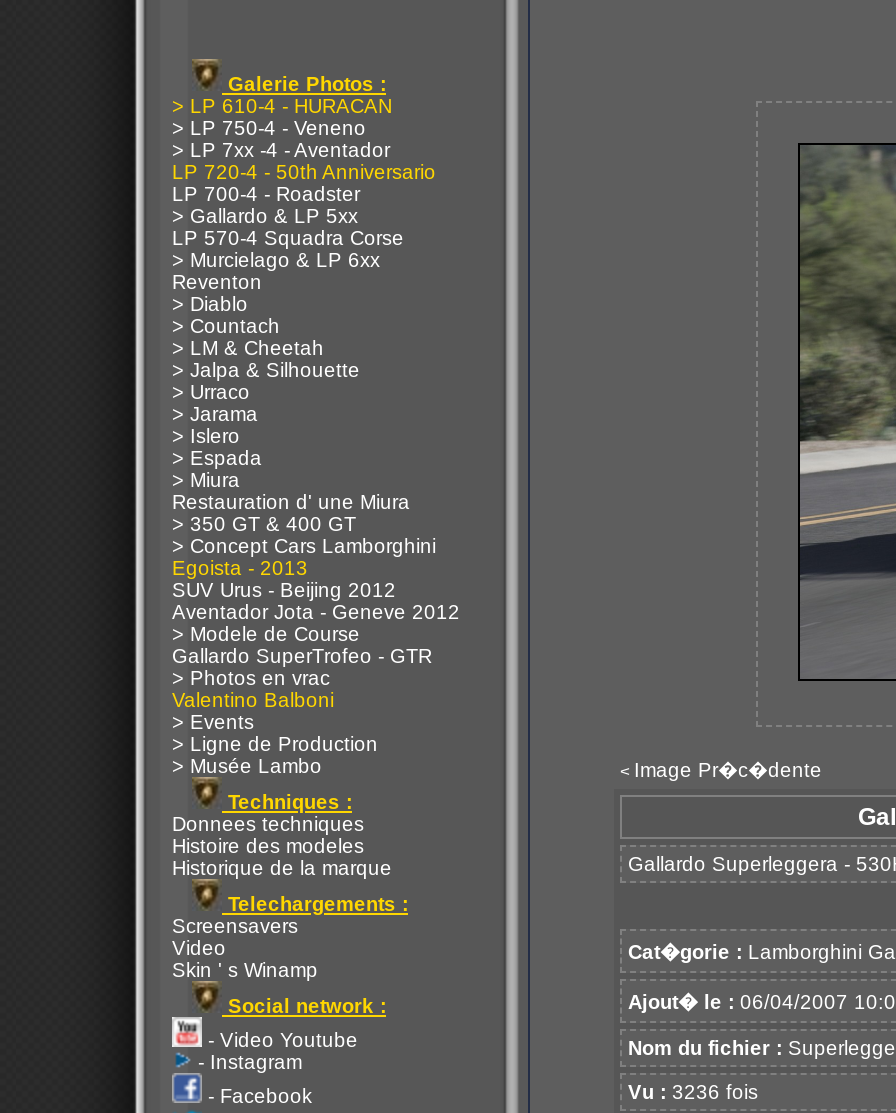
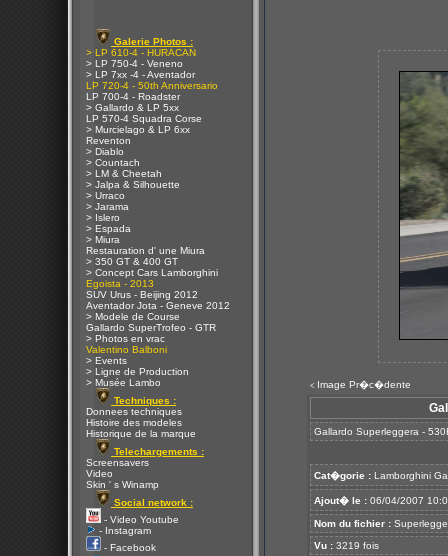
- Vu : 3236 fois
+ Vu : 3219 fois
